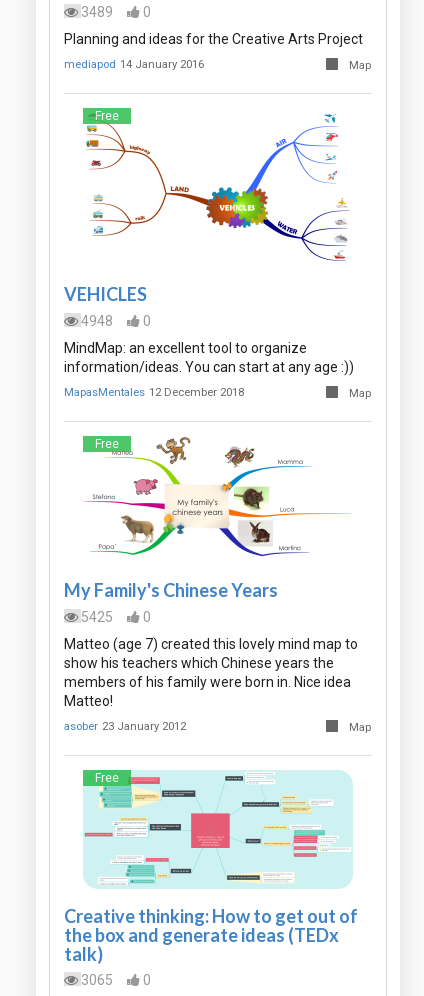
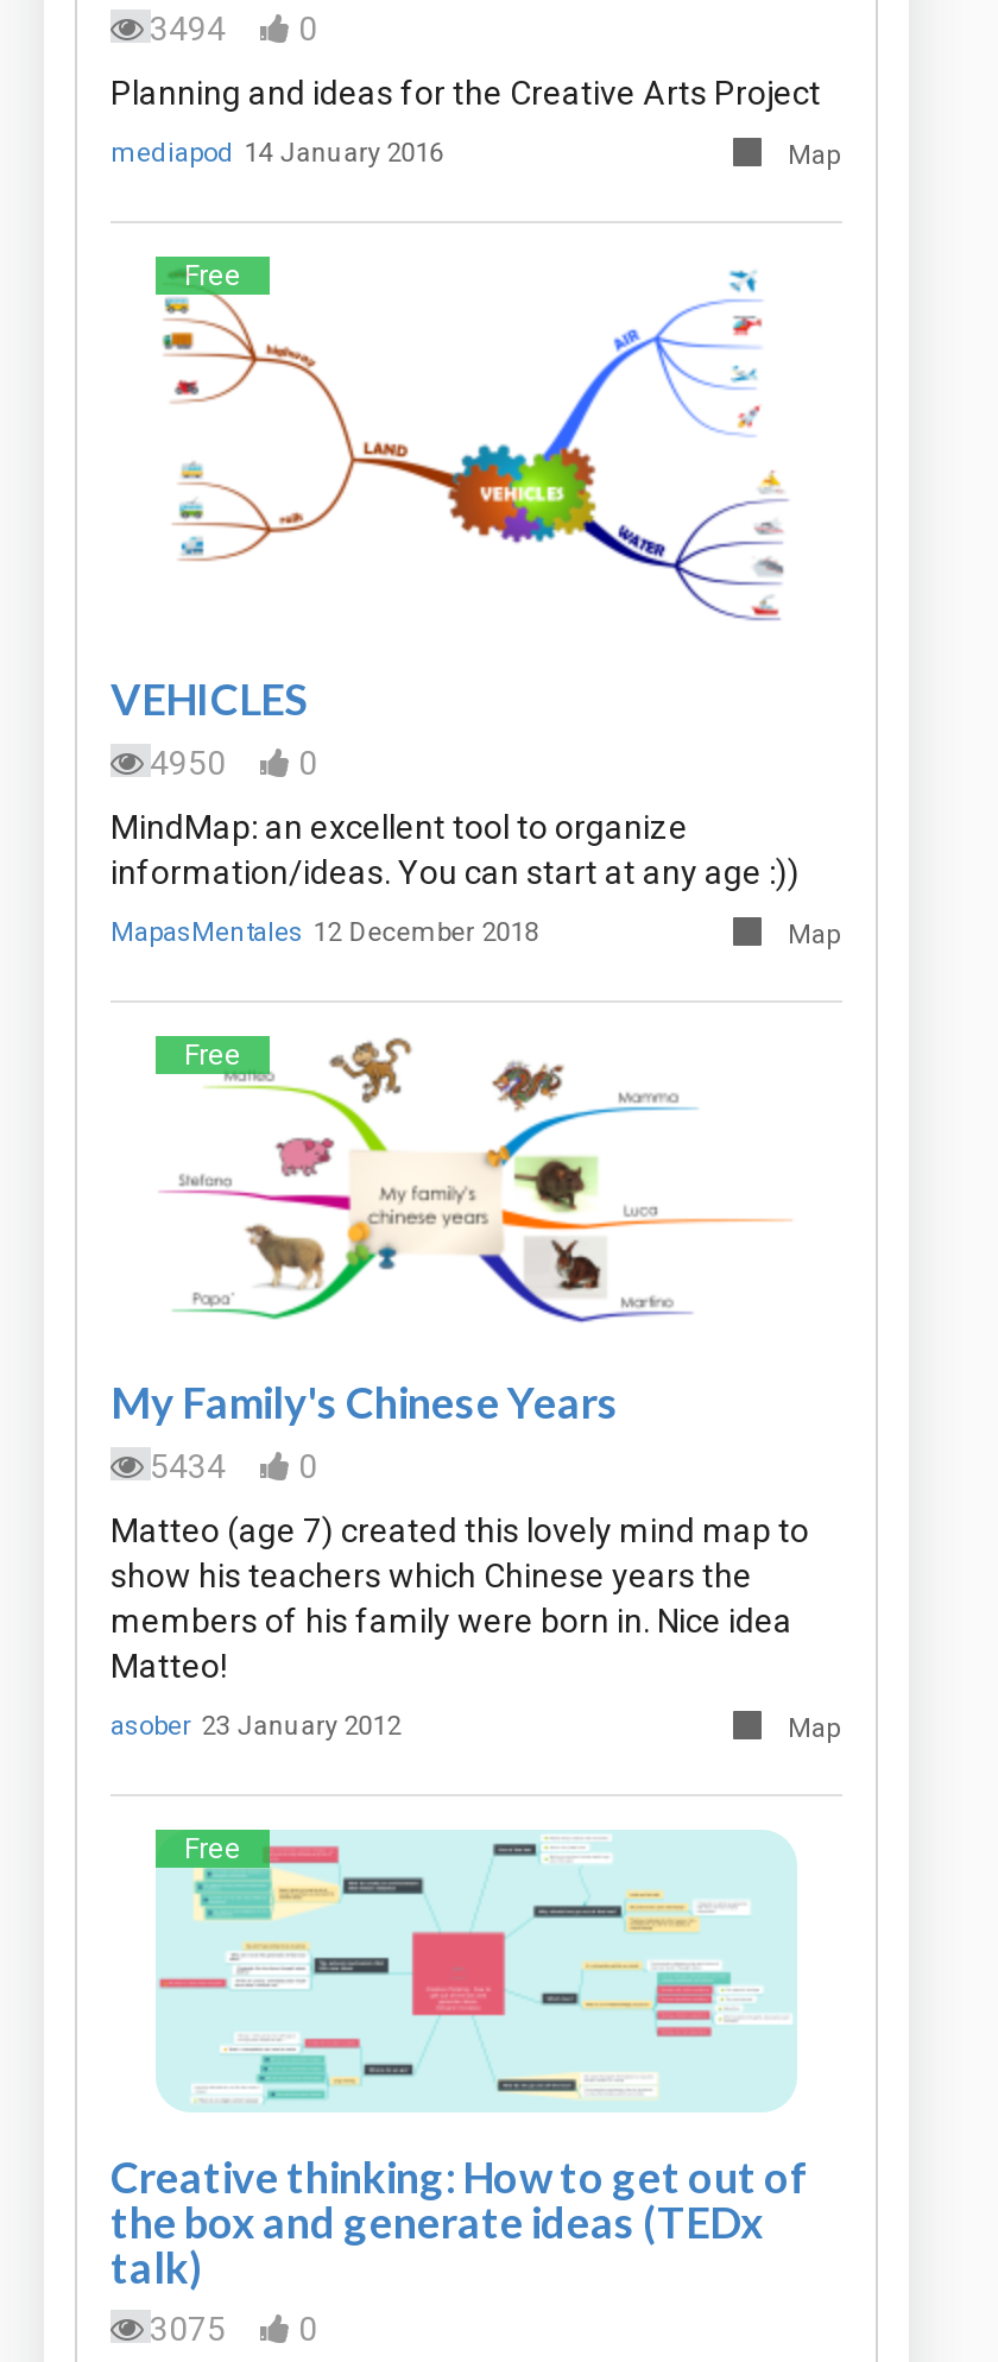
- 3489 0
+ 3494 0

- 4948 0
+ 4950 0

- 5425 0
+ 5434 0

- 3065 0
+ 3075 0
